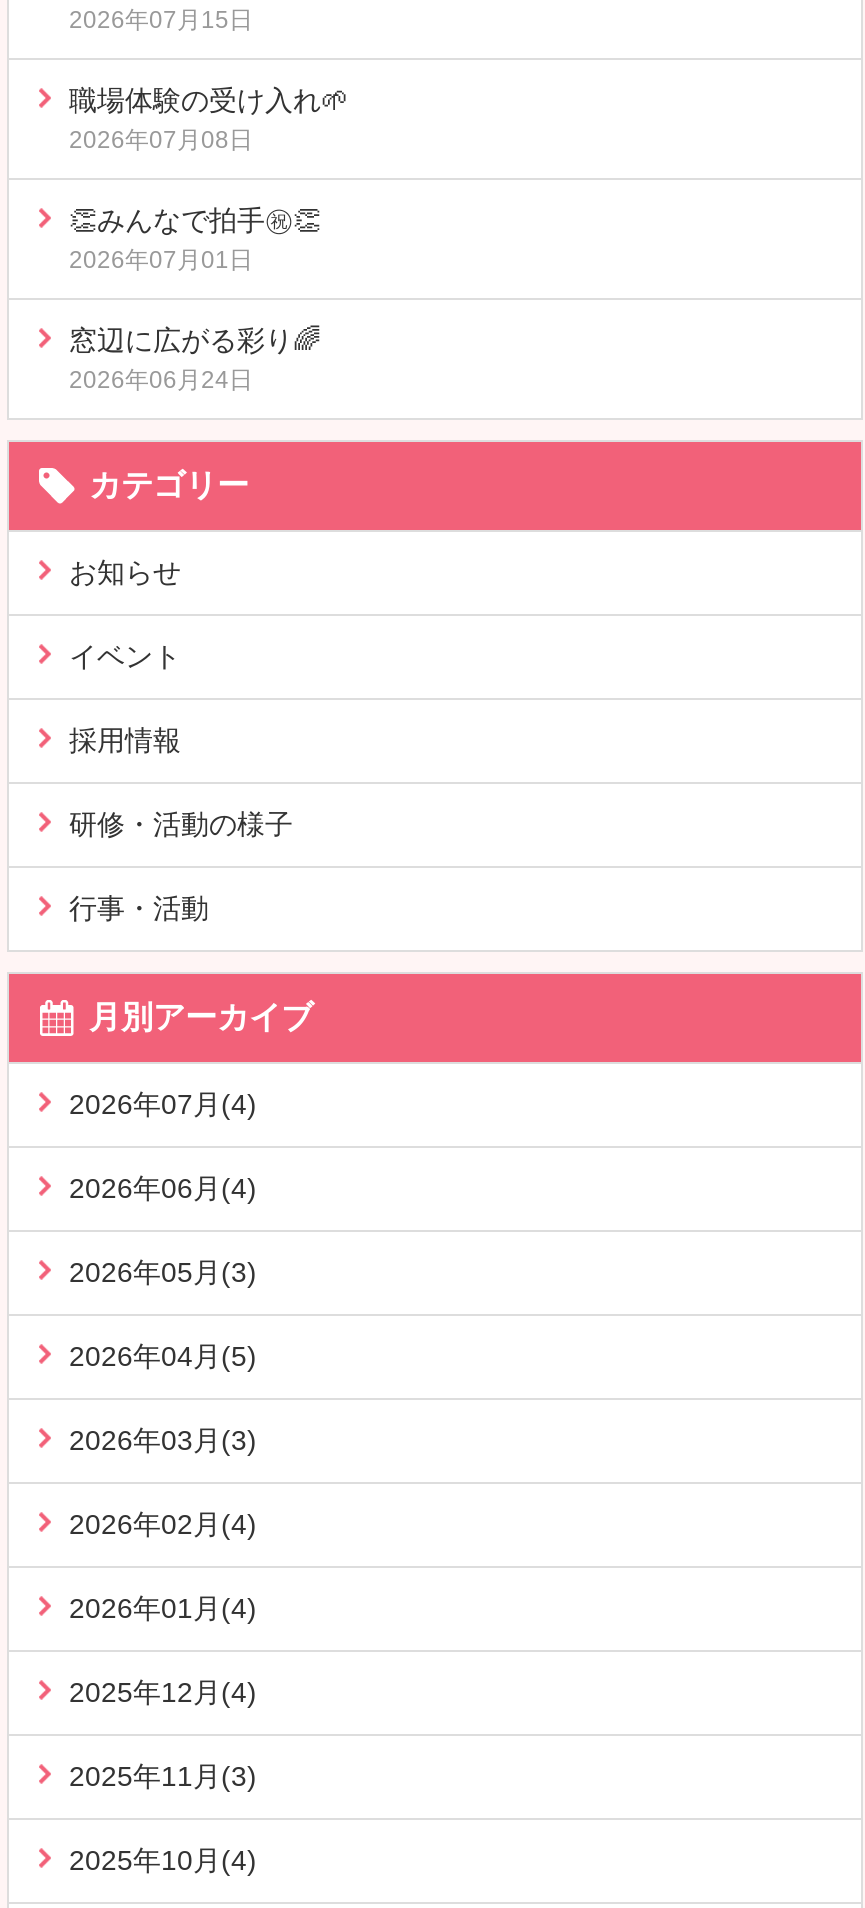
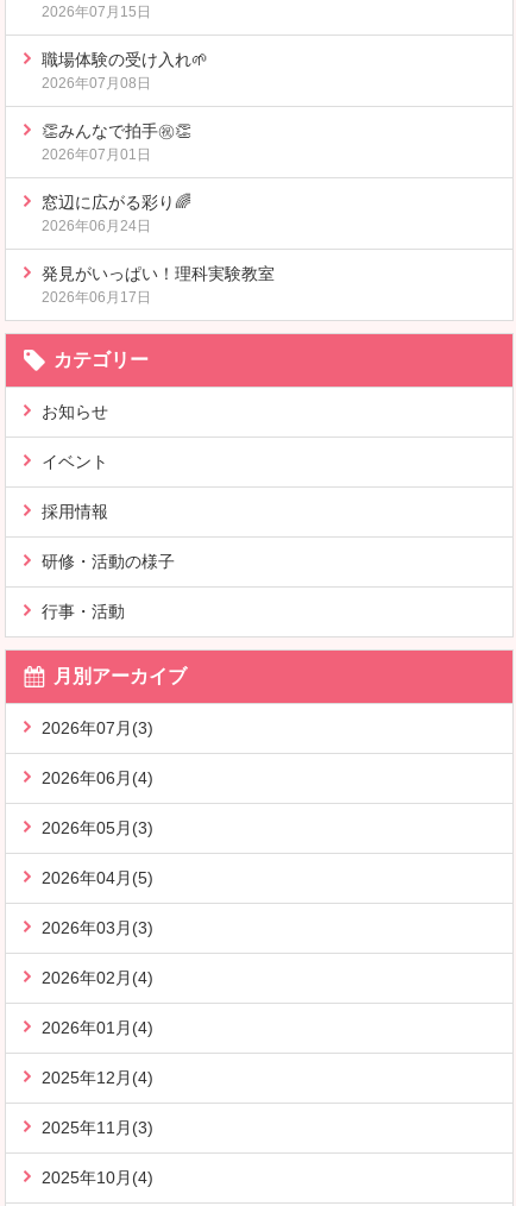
+ 発見がいっぱい！理科実験教室
+ 2026年06月17日

- 2026年07月(4)
+ 2026年07月(3)
